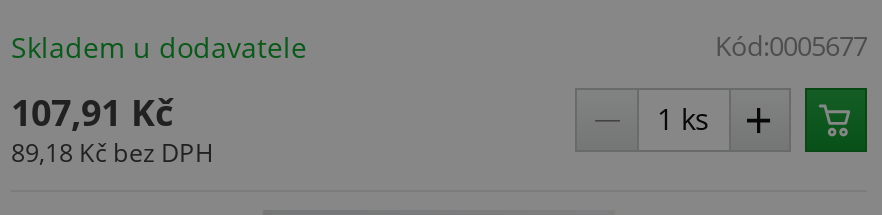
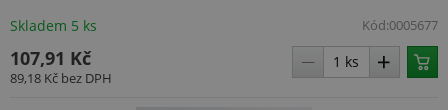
- Skladem u dodavatele
+ Skladem 5 ks
